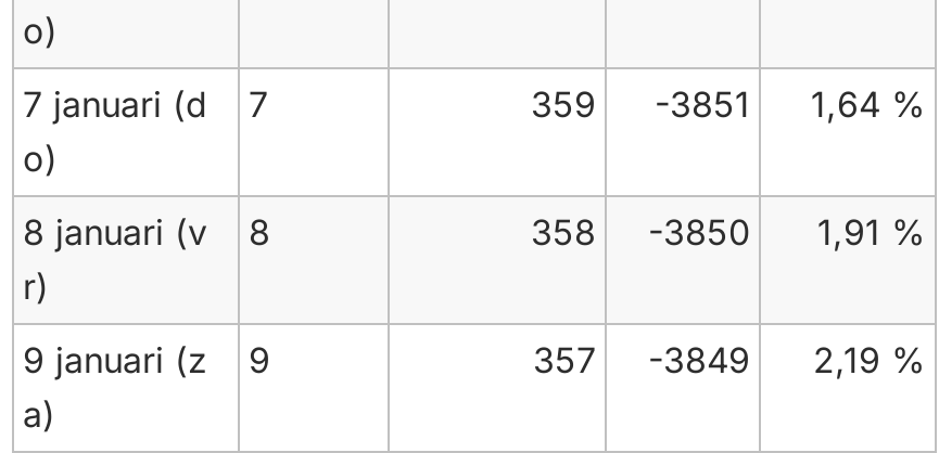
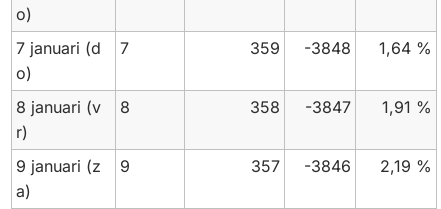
- 359 -3851 1,64 %
+ 359 -3848 1,64 %

- 358 -3850 1,91 %
+ 358 -3847 1,91 %

- 357 -3849 2,19 %
+ 357 -3846 2,19 %
